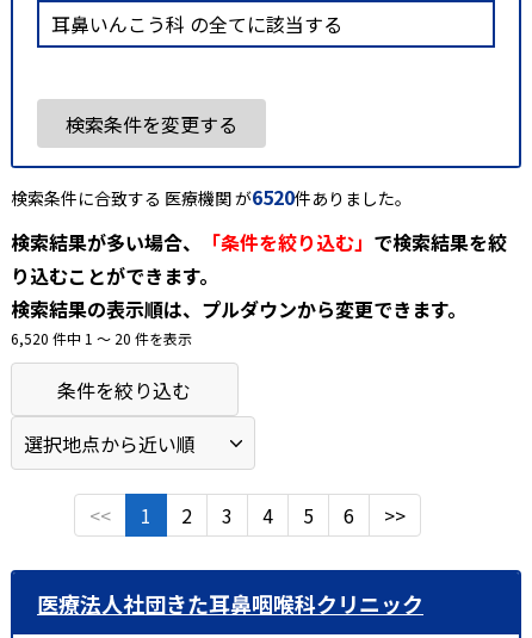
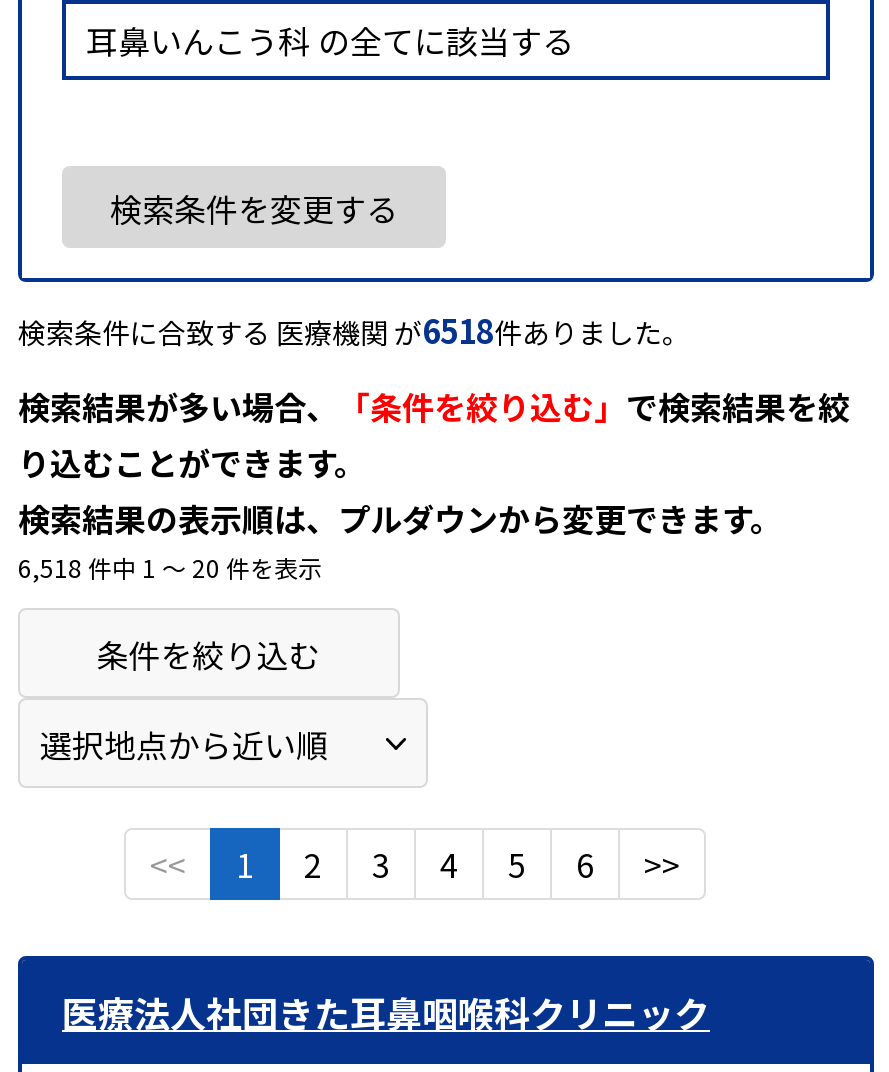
- 検索条件に合致する 医療機関 が6520件ありました。
+ 検索条件に合致する 医療機関 が6518件ありました。

- 6,520 件中 1 〜 20 件を表示
+ 6,518 件中 1 〜 20 件を表示
